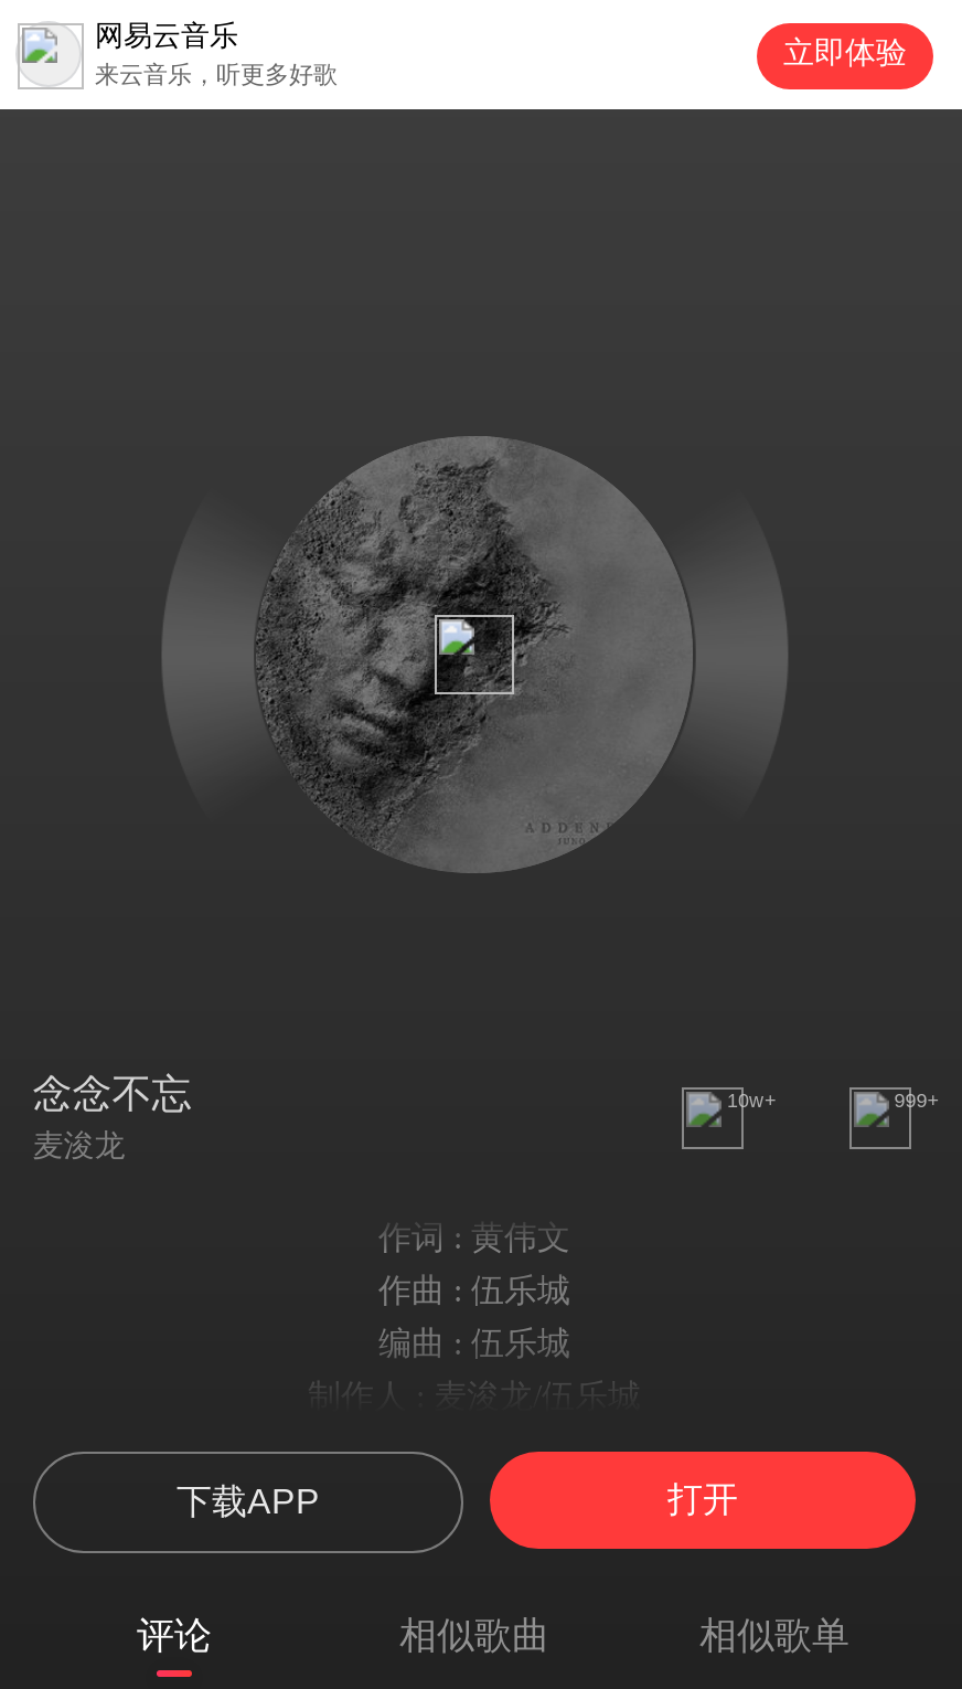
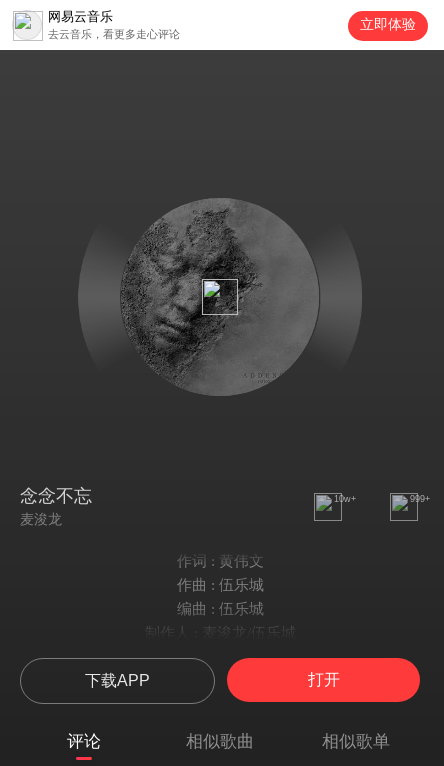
- 来云音乐，听更多好歌
+ 去云音乐，看更多走心评论
